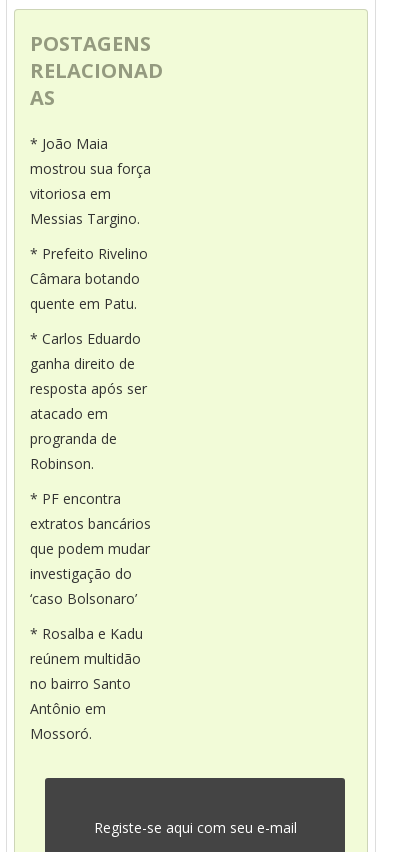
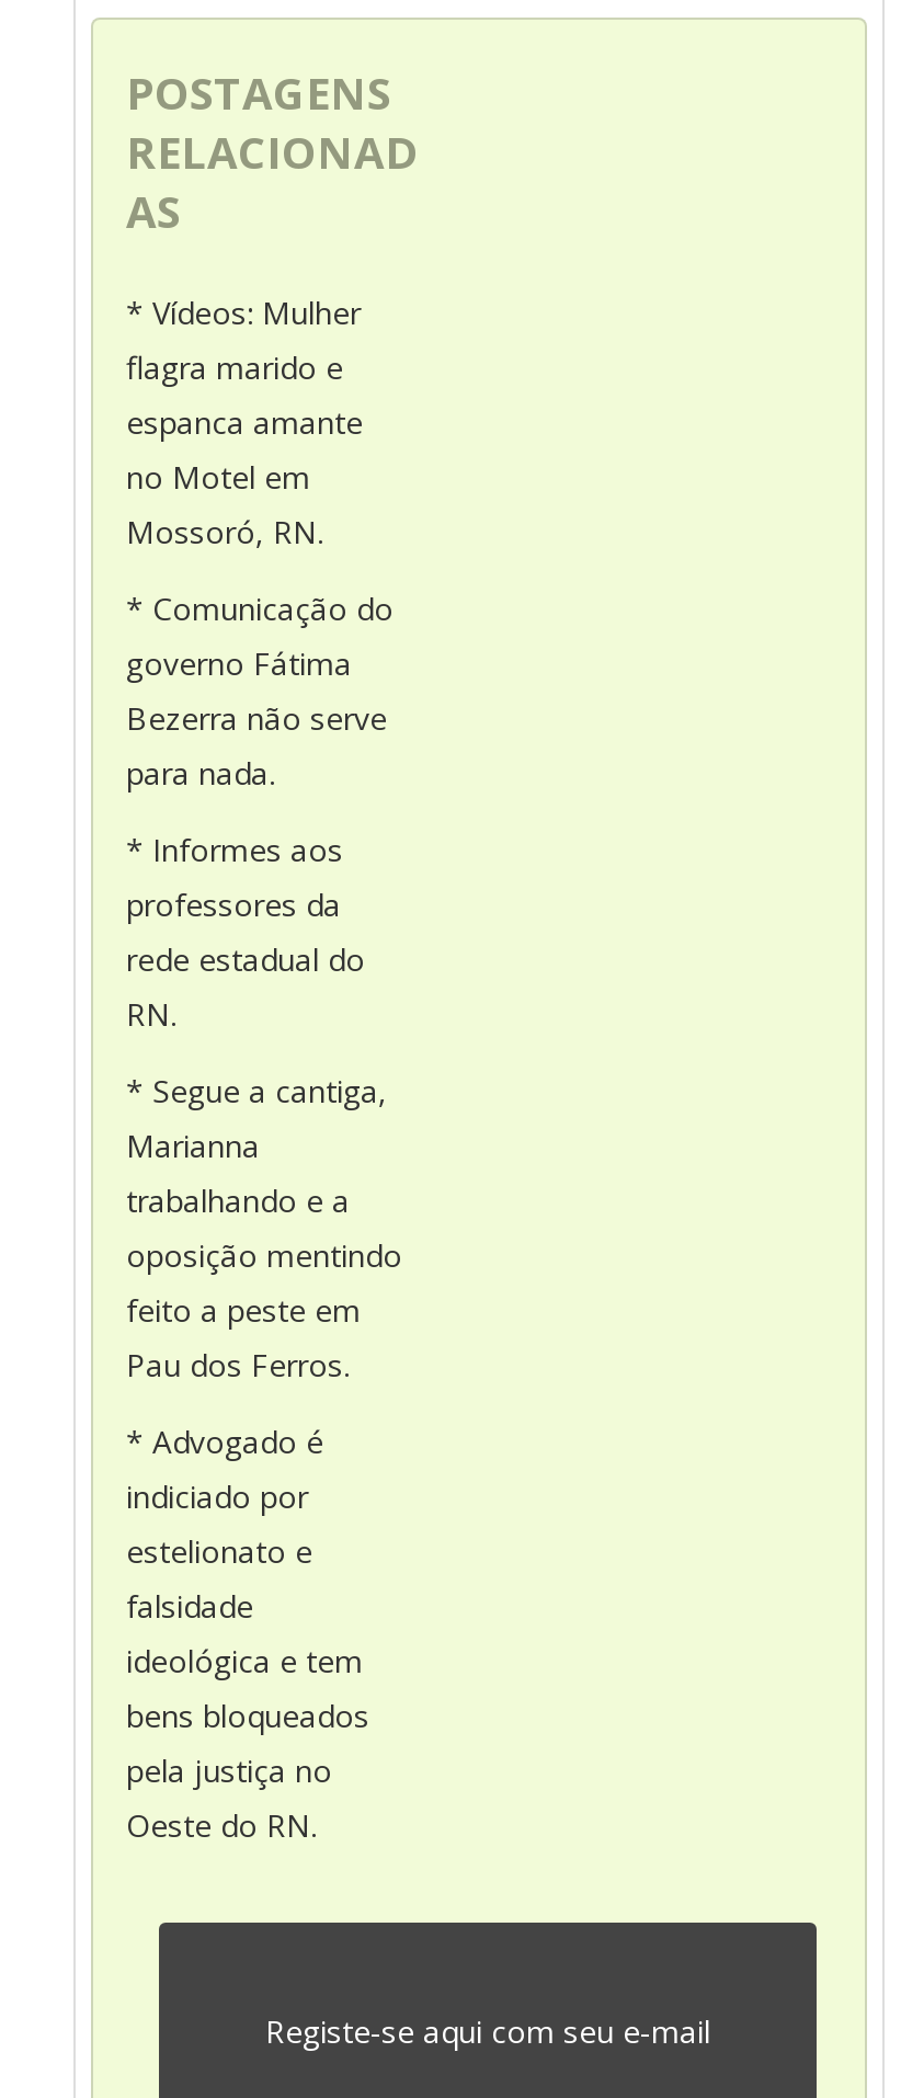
- * João Maia
- mostrou sua força
- vitoriosa em
- Messias Targino.
+ * Vídeos: Mulher
+ flagra marido e
+ espanca amante
+ no Motel em
+ Mossoró, RN.

- * Prefeito Rivelino
- Câmara botando
- quente em Patu.
+ * Comunicação do
+ governo Fátima
+ Bezerra não serve
+ para nada.

- * Carlos Eduardo
- ganha direito de
- resposta após ser
- atacado em
- progranda de
- Robinson.
+ * Informes aos
+ professores da
+ rede estadual do
+ RN.

- * PF encontra
- extratos bancários
- que podem mudar
- investigação do
- ‘caso Bolsonaro’
+ * Segue a cantiga,
+ Marianna
+ trabalhando e a
+ oposição mentindo
+ feito a peste em
+ Pau dos Ferros.

- * Rosalba e Kadu
- reúnem multidão
- no bairro Santo
- Antônio em
- Mossoró.
+ * Advogado é
+ indiciado por
+ estelionato e
+ falsidade
+ ideológica e tem
+ bens bloqueados
+ pela justiça no
+ Oeste do RN.
